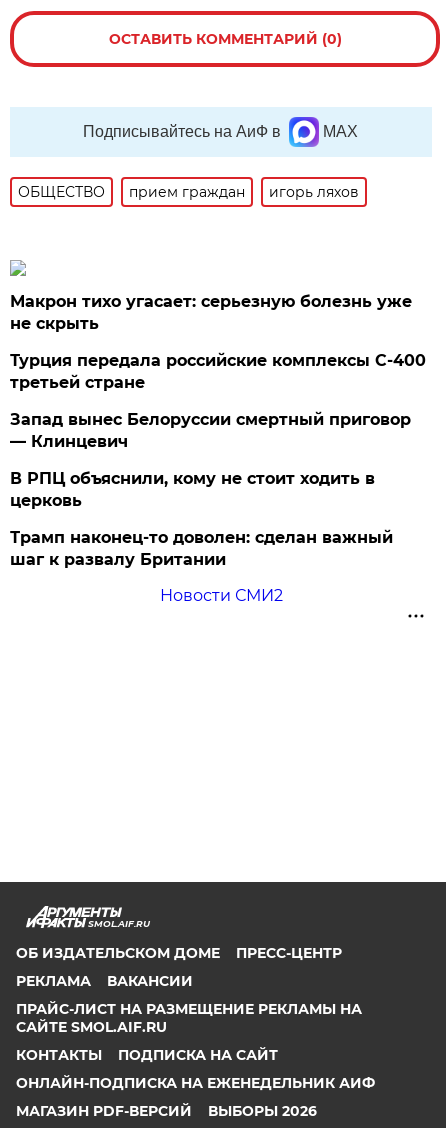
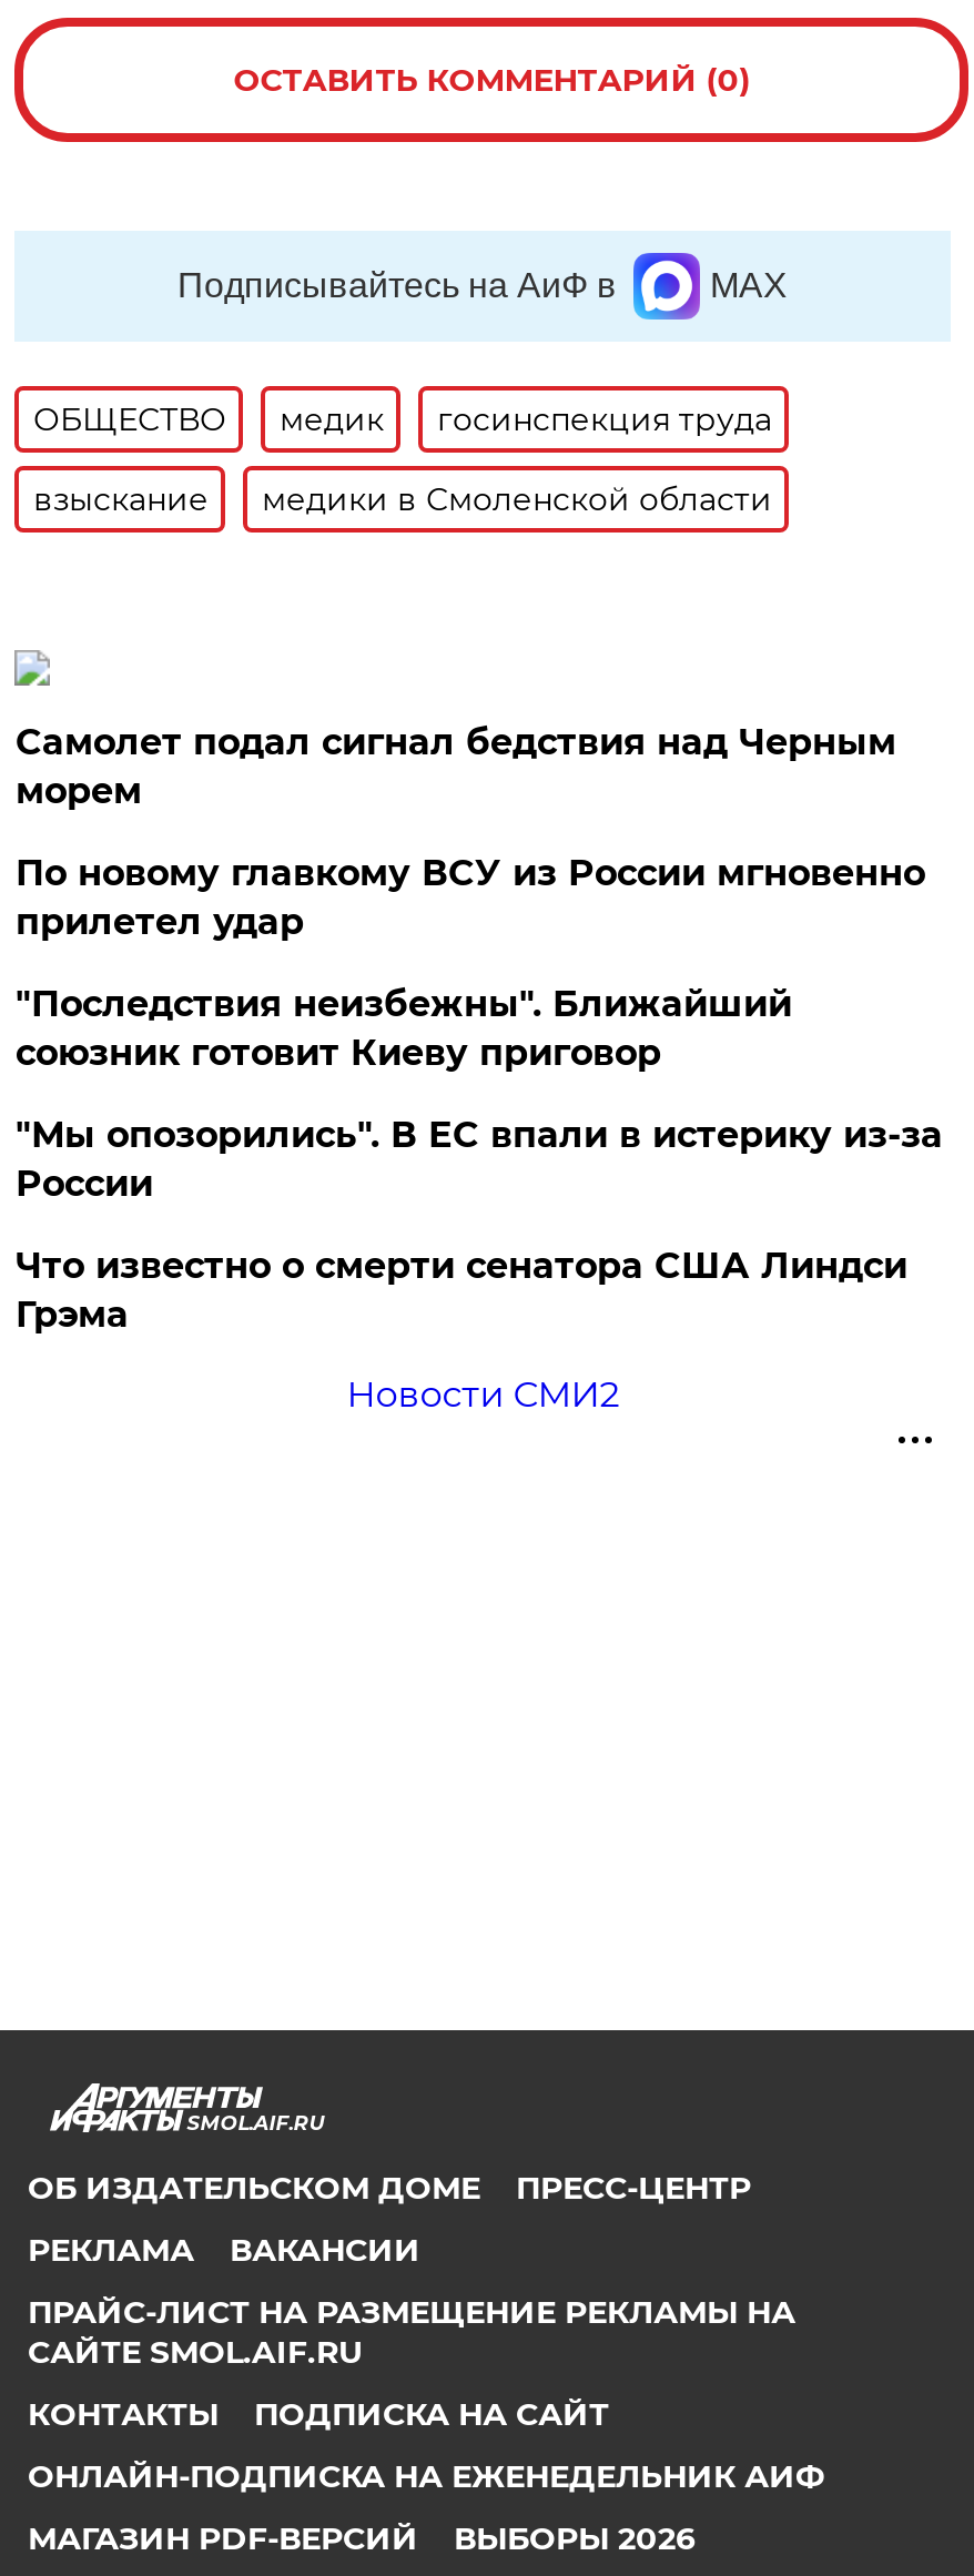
- прием граждан
- игорь ляхов
+ медик
+ госинспекция труда
+ взыскание
+ медики в Смоленской области

- Макрон тихо угасает: серьезную болезнь уже
- не скрыть
- Турция передала российские комплексы С-400
- третьей стране
- Запад вынес Белоруссии смертный приговор
- — Клинцевич
- В РПЦ объяснили, кому не стоит ходить в
- церковь
- Трамп наконец-то доволен: сделан важный
- шаг к развалу Британии
+ Самолет подал сигнал бедствия над Черным
+ морем
+ По новому главкому ВСУ из России мгновенно
+ прилетел удар
+ "Последствия неизбежны". Ближайший
+ союзник готовит Киеву приговор
+ "Мы опозорились". В ЕС впали в истерику из-за
+ России
+ Что известно о смерти сенатора США Линдси
+ Грэма
